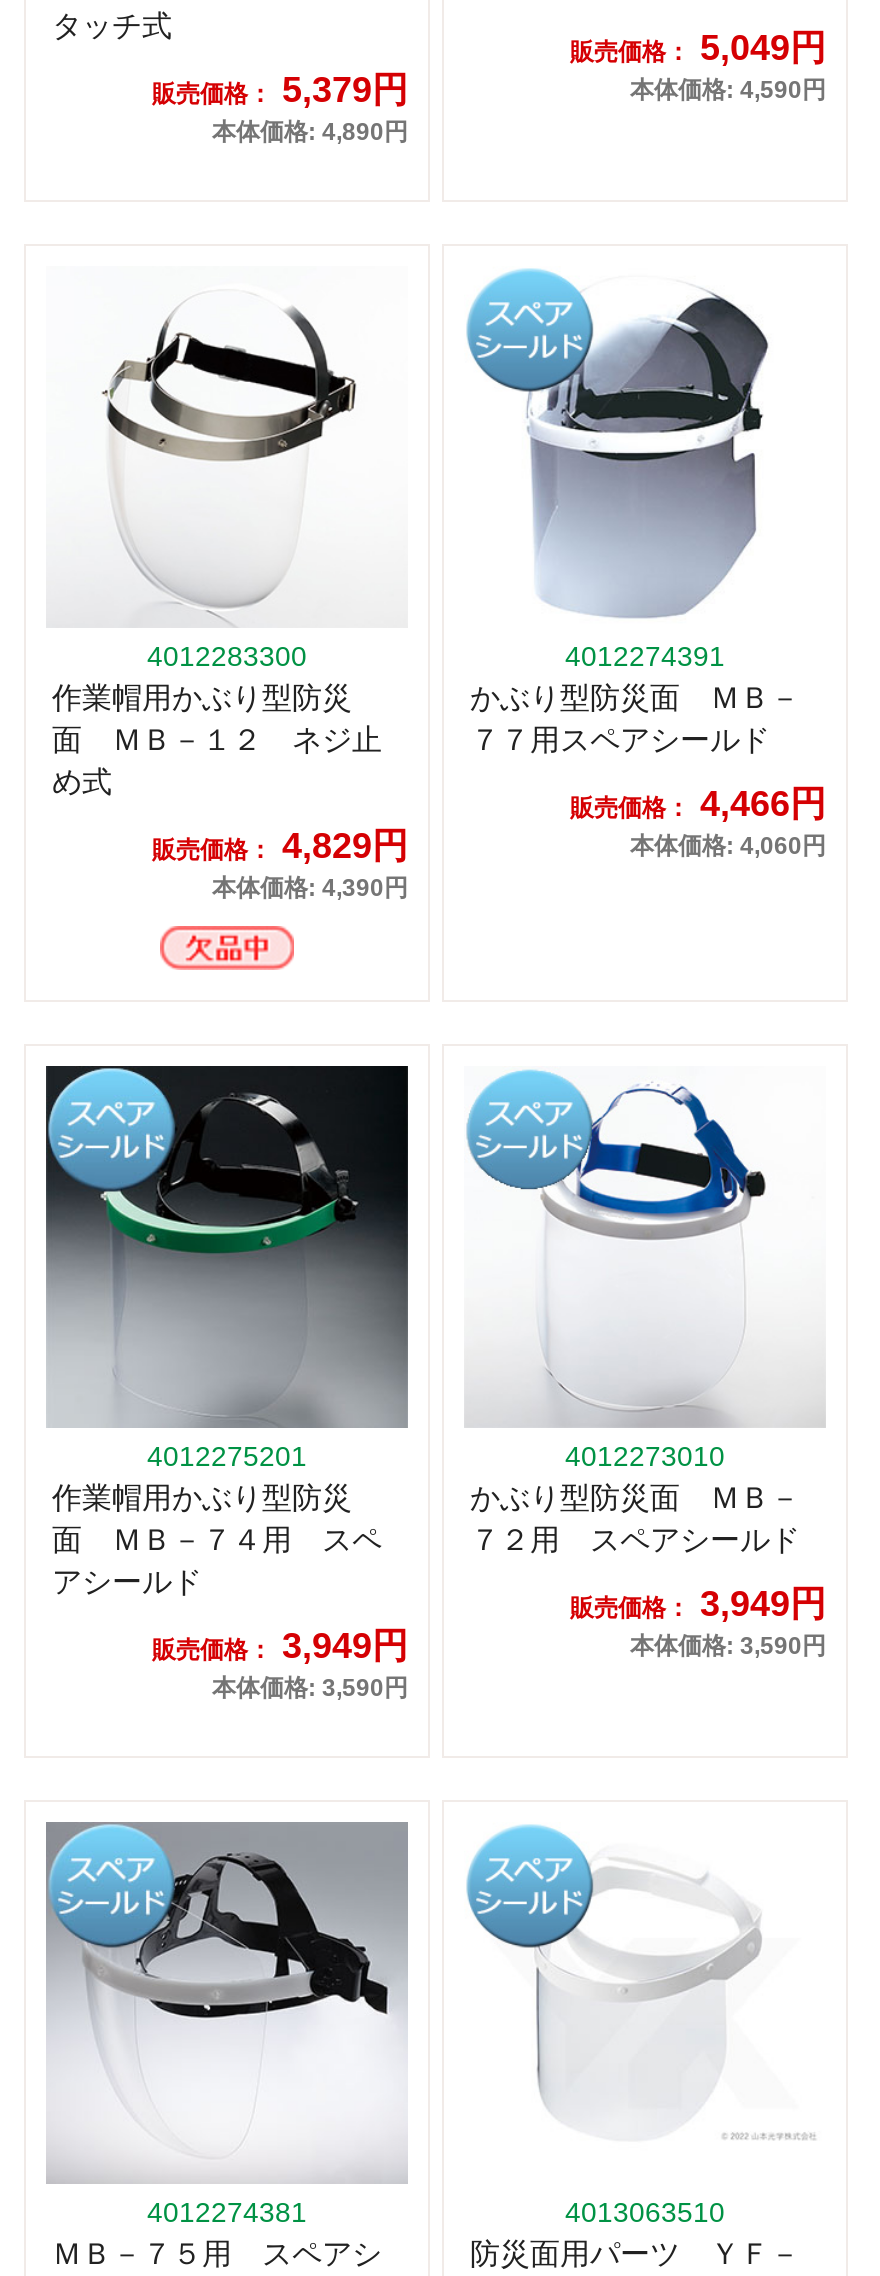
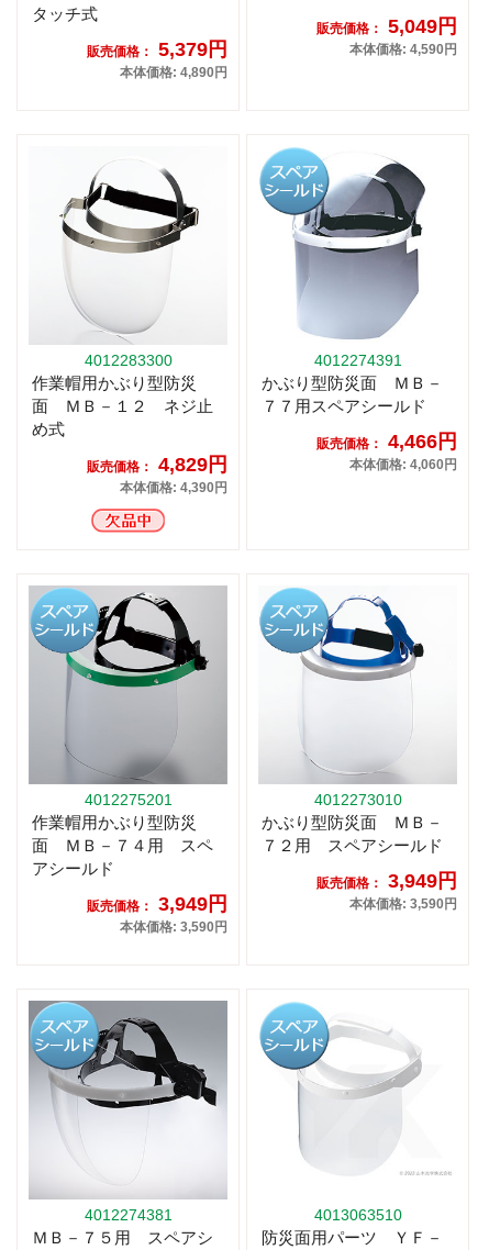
- [image]
+ [image]
